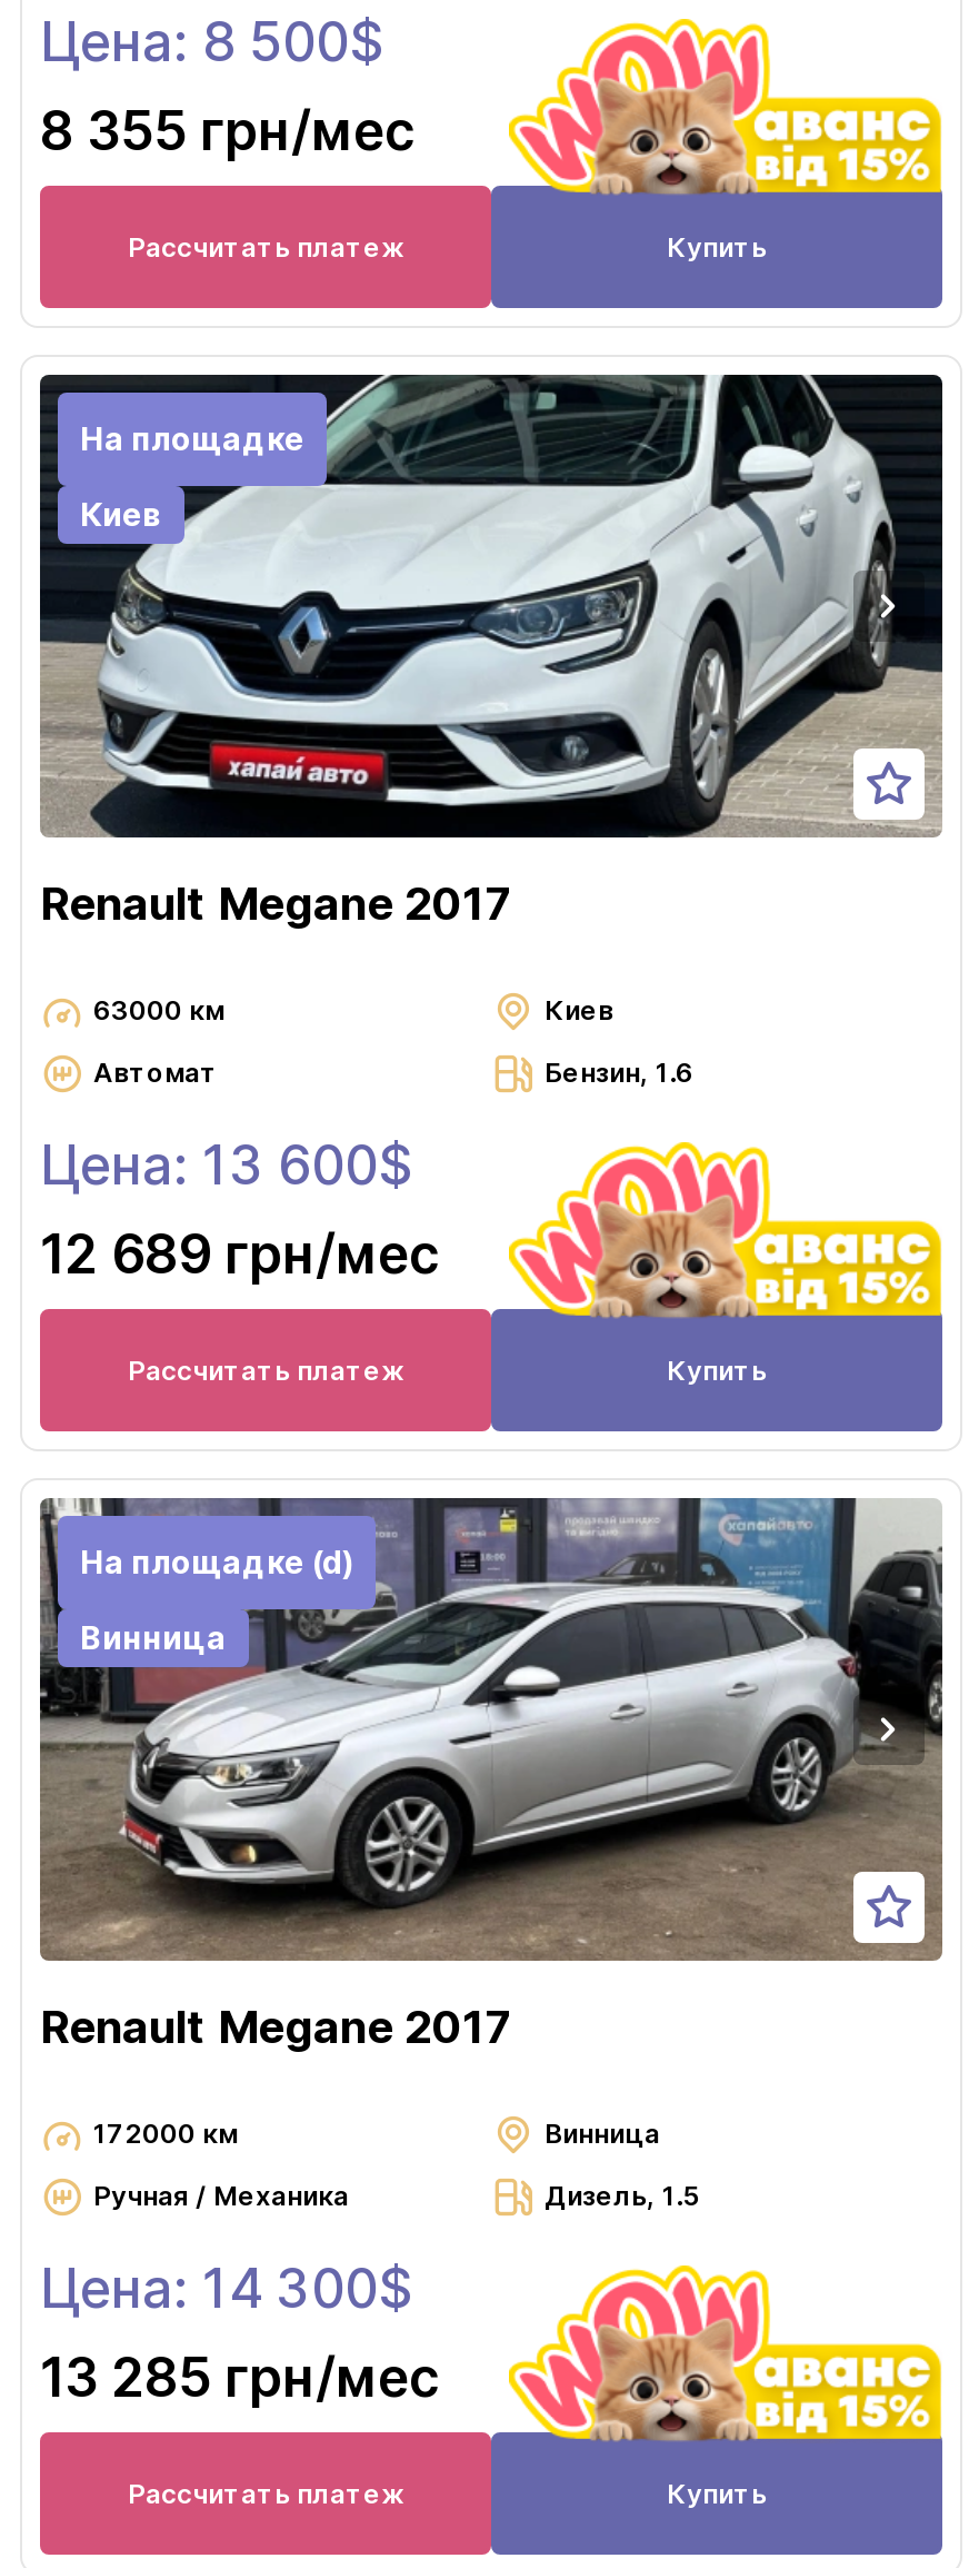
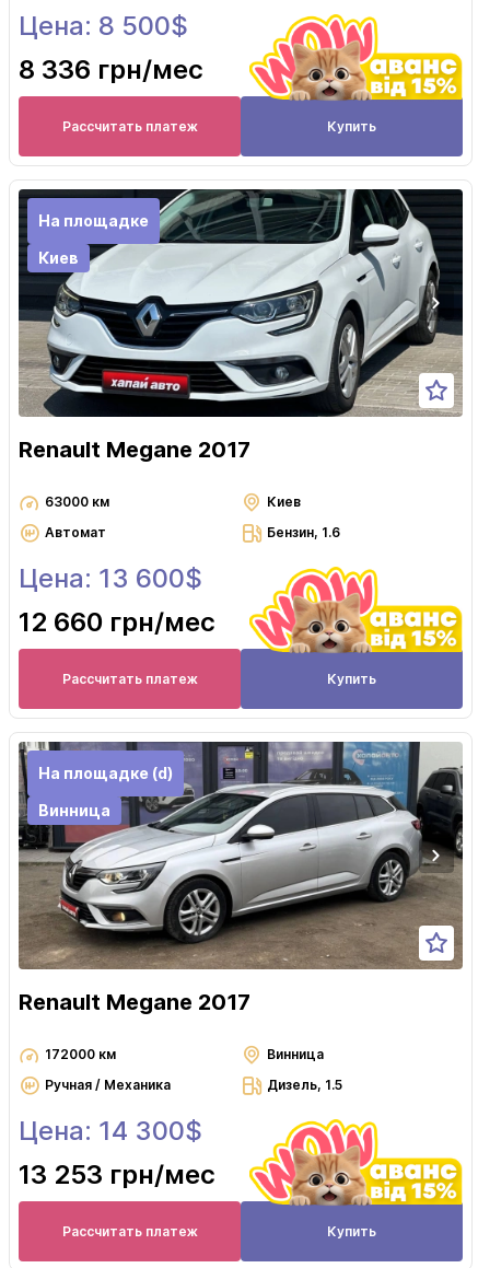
- 8 355 грн/мес
+ 8 336 грн/мес

- 12 689 грн/мес
+ 12 660 грн/мес

- 13 285 грн/мес
+ 13 253 грн/мес
